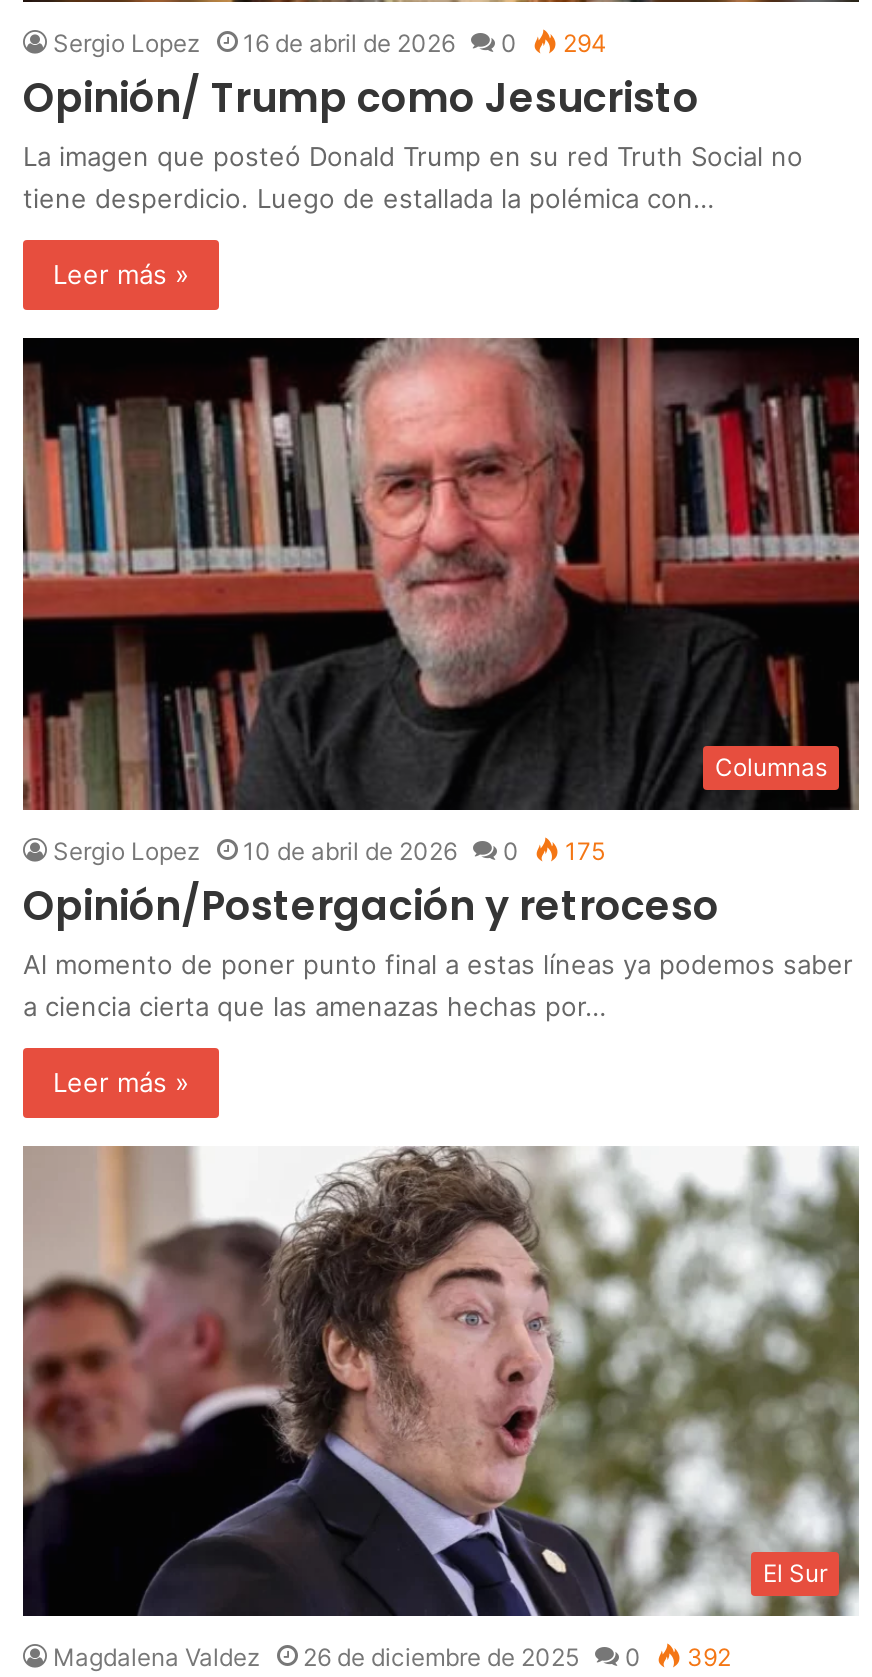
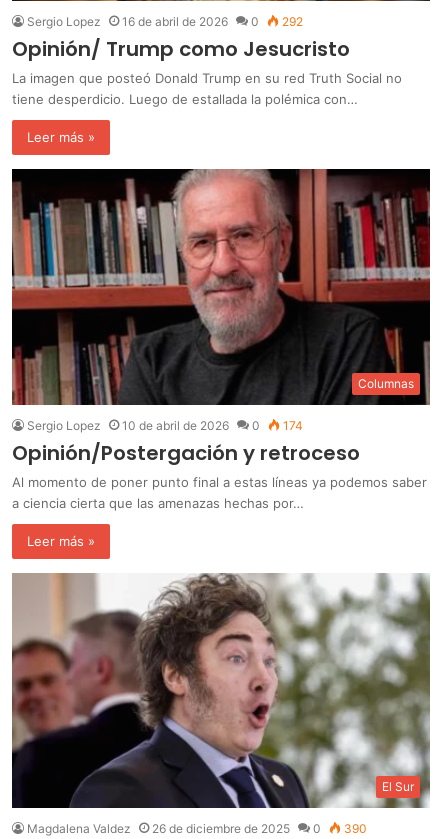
- Sergio Lopez 16 de abril de 2026 0 294
+ Sergio Lopez 16 de abril de 2026 0 292

- Sergio Lopez 10 de abril de 2026 0 175
+ Sergio Lopez 10 de abril de 2026 0 174

- Magdalena Valdez 26 de diciembre de 2025 0 392
+ Magdalena Valdez 26 de diciembre de 2025 0 390
